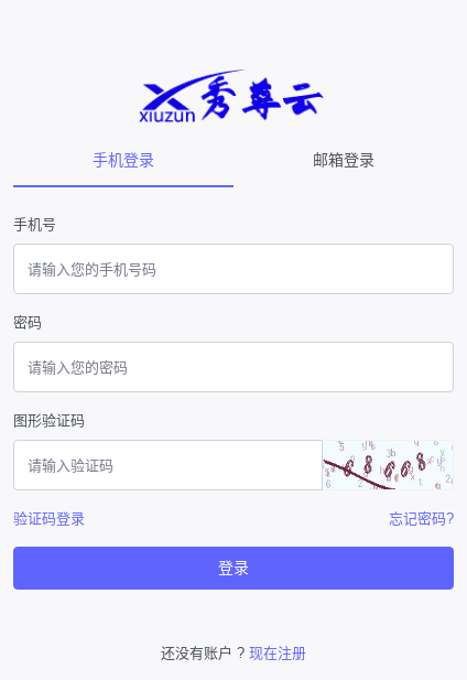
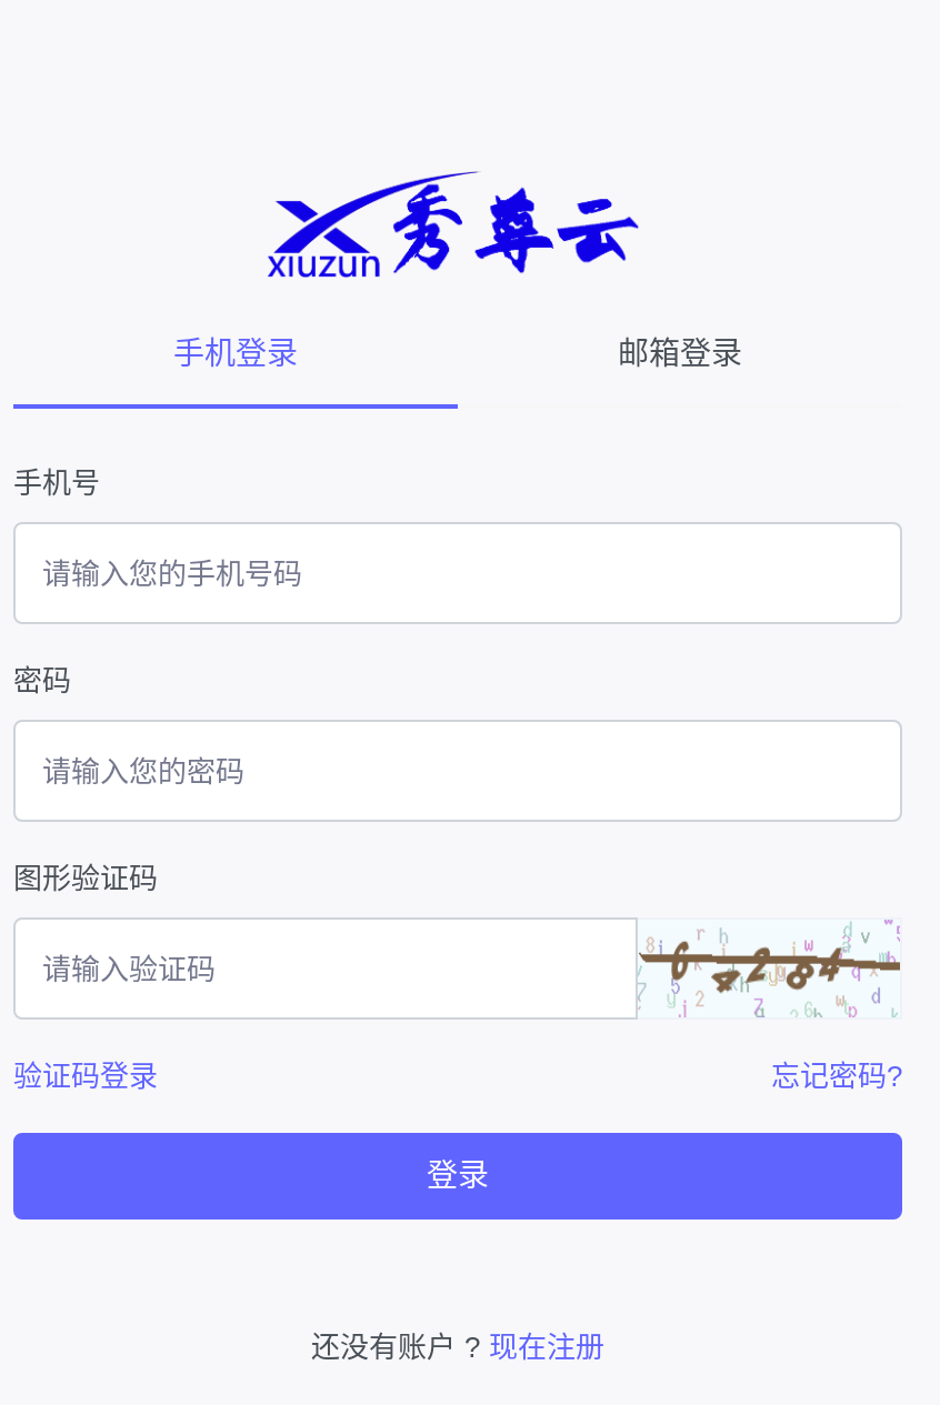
- [image]
+ [image]
